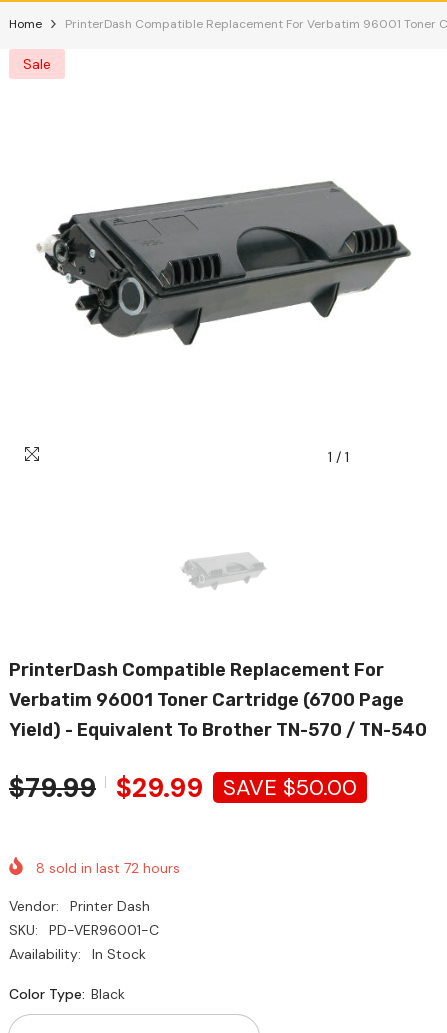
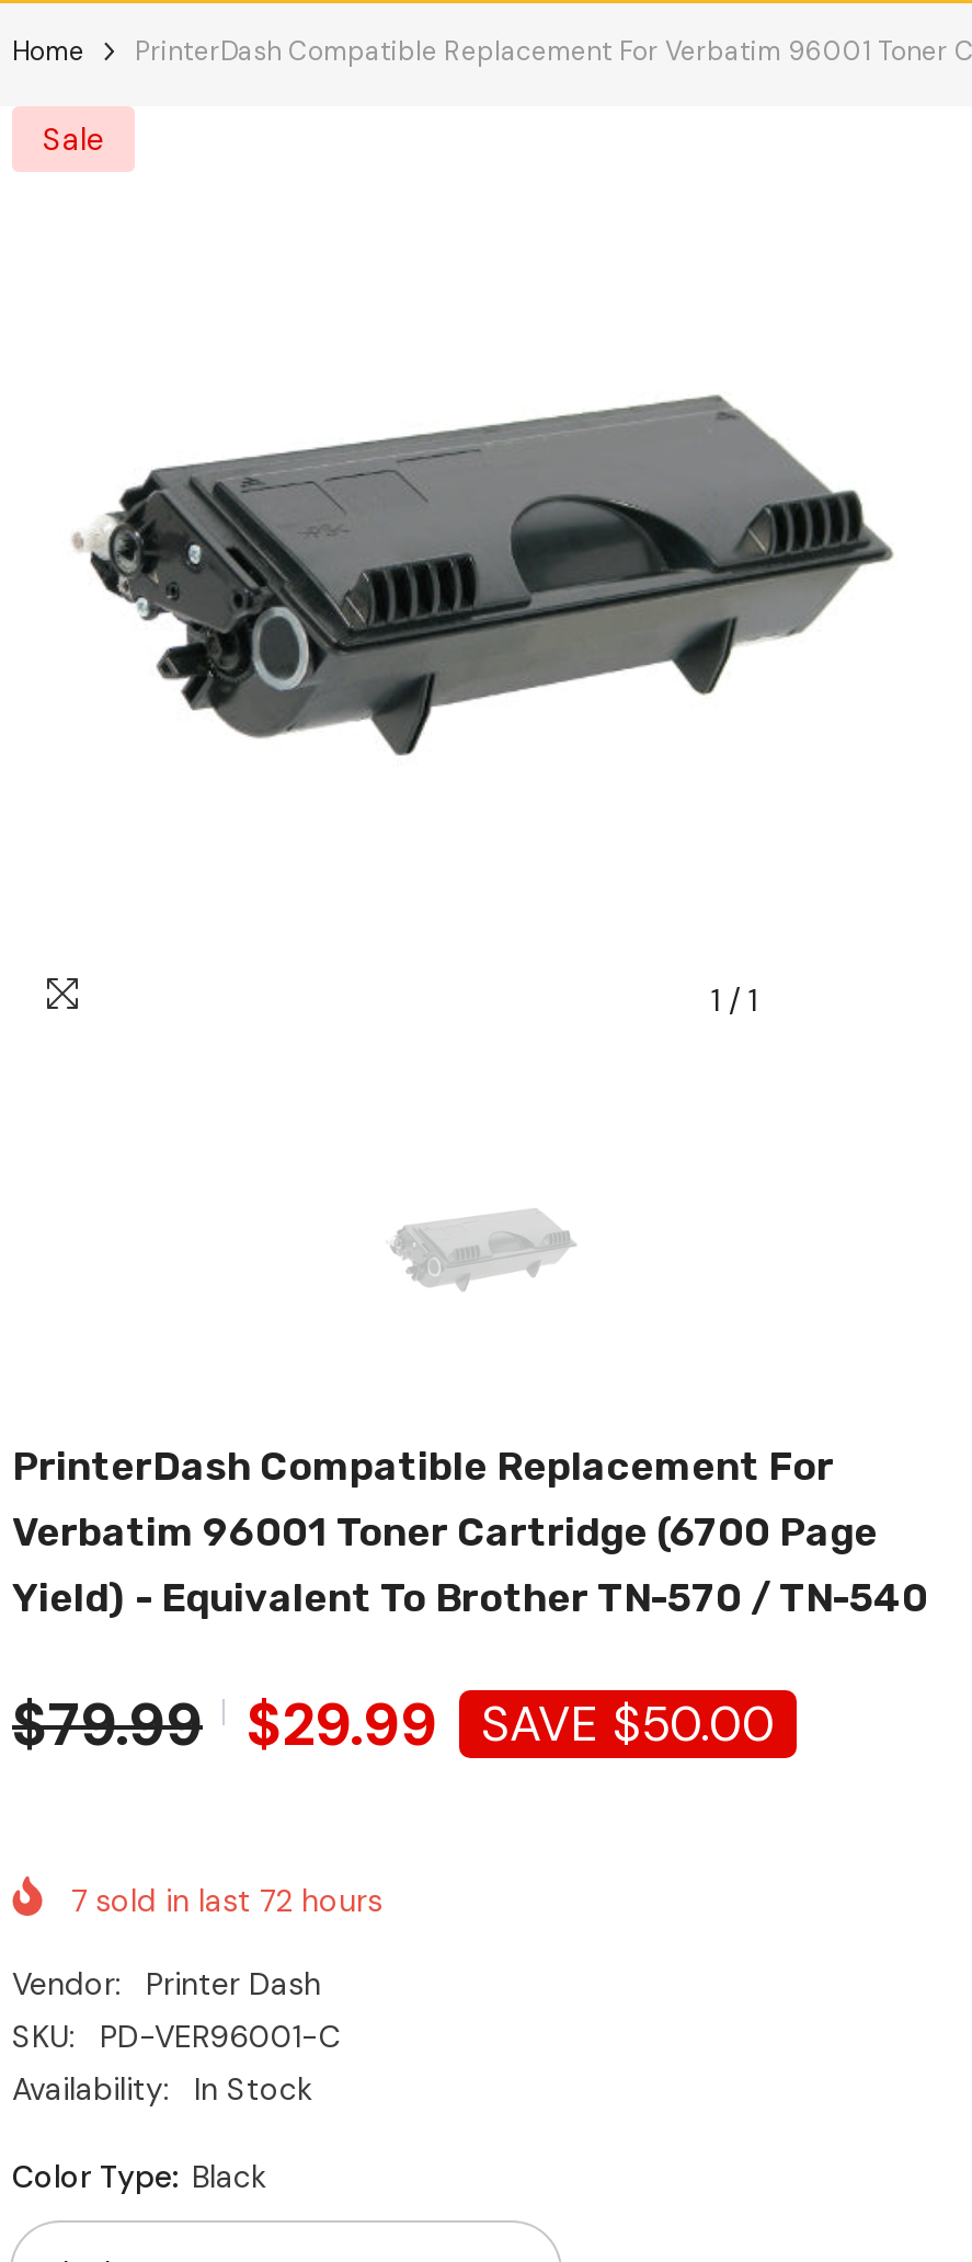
- 8 sold in last 72 hours
+ 7 sold in last 72 hours
